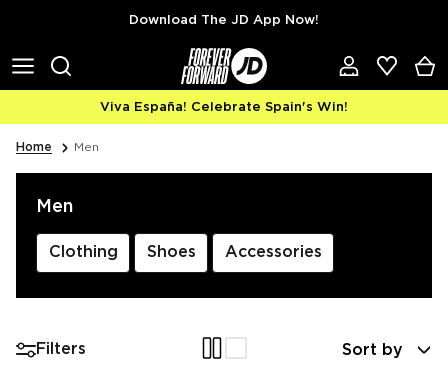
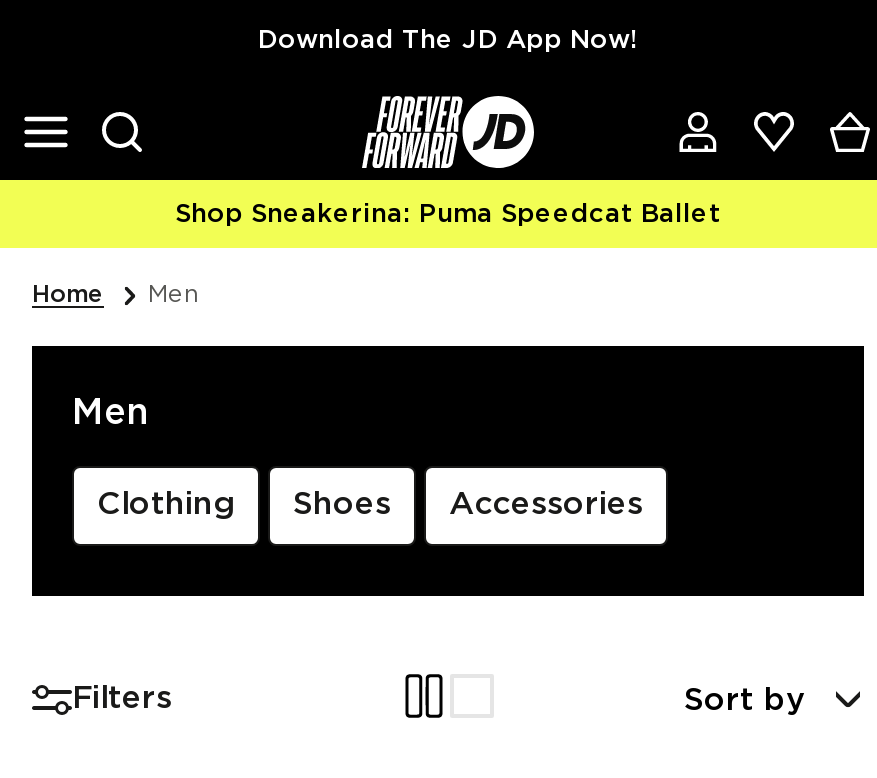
- Viva España! Celebrate Spain's Win!
+ Shop Sneakerina: Puma Speedcat Ballet
